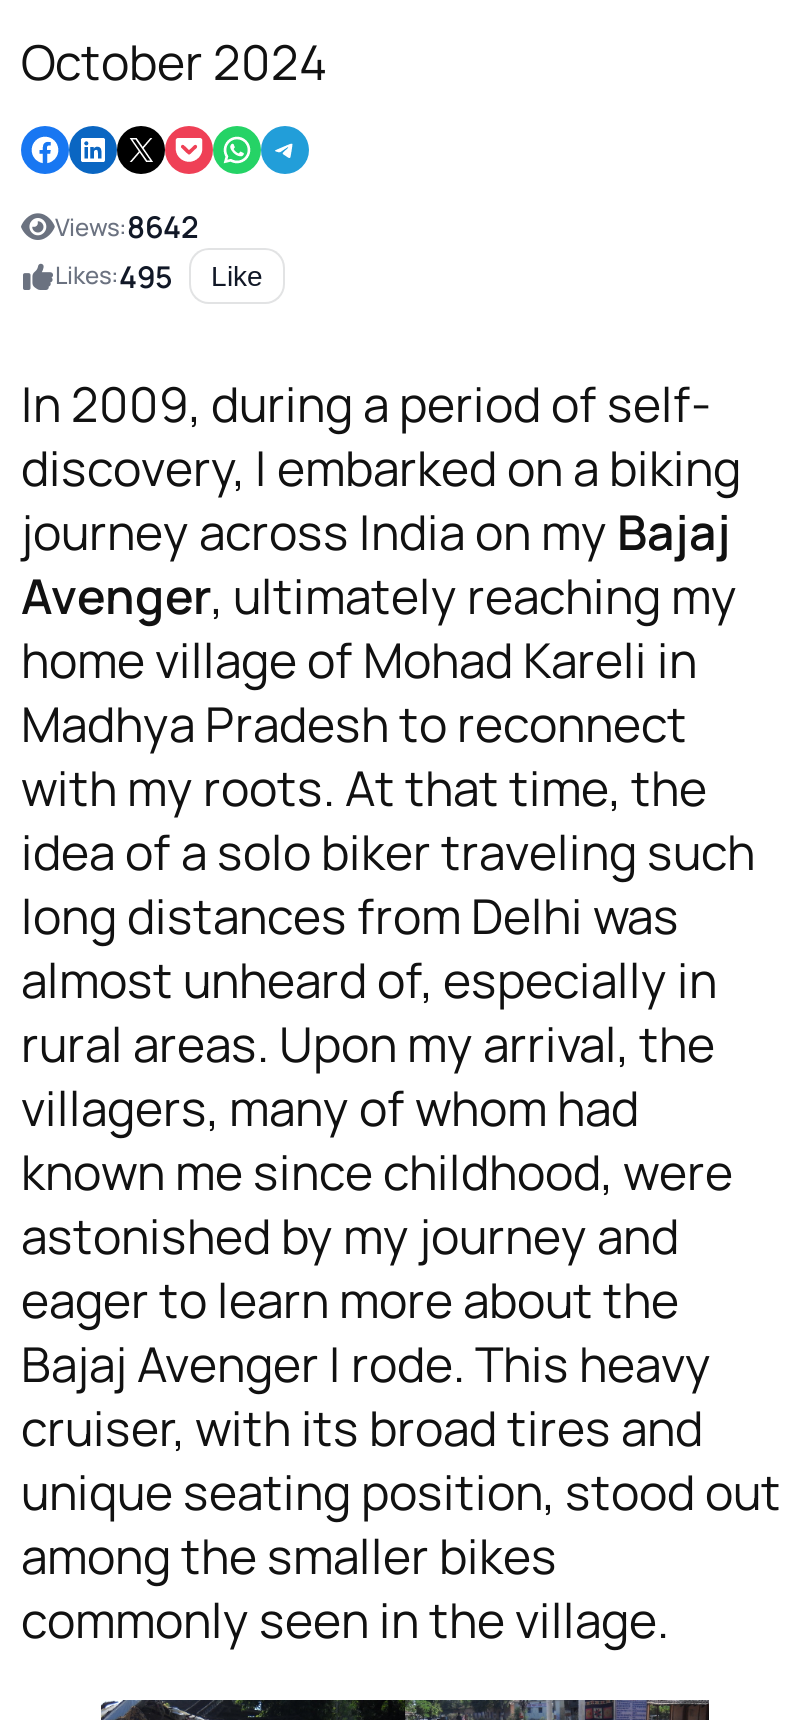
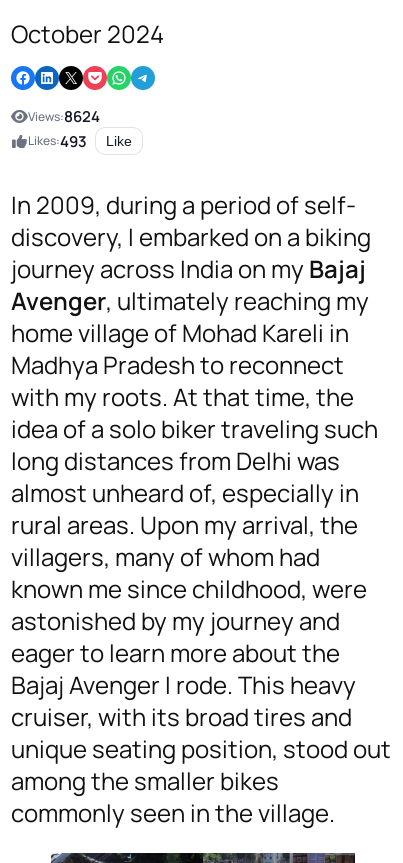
- Views:8642
+ Views:8624

- Likes:495 Like
+ Likes:493 Like
